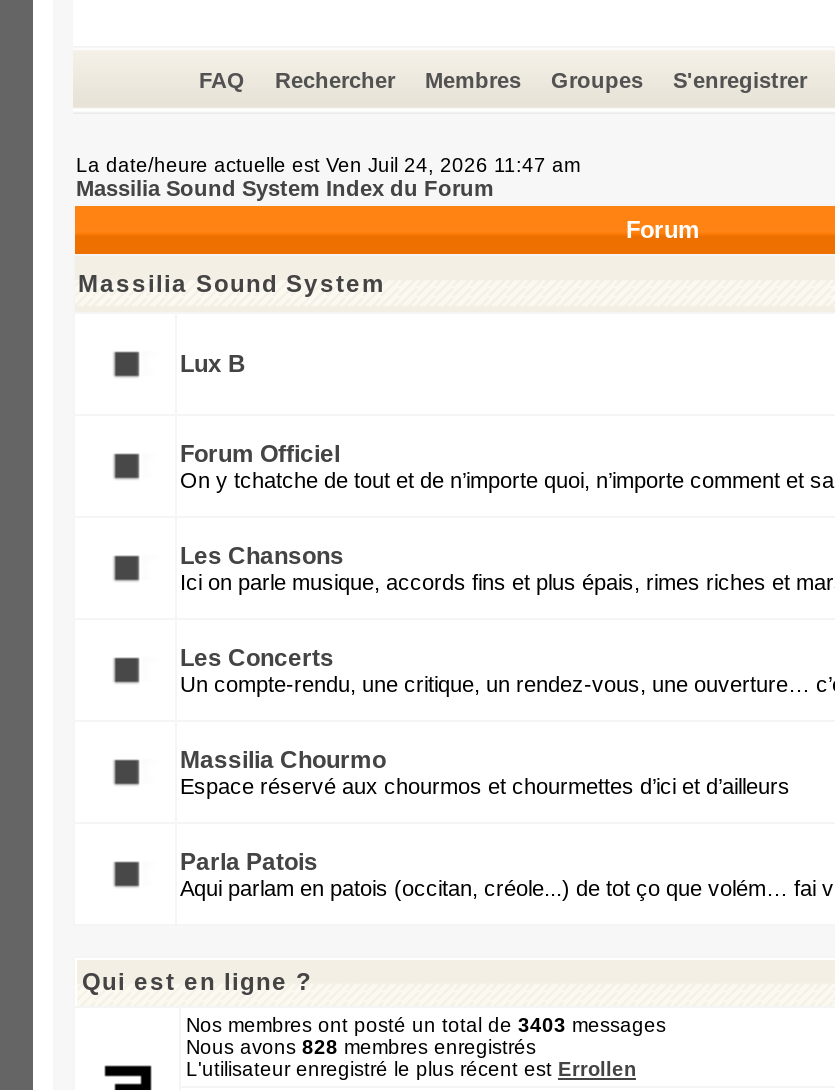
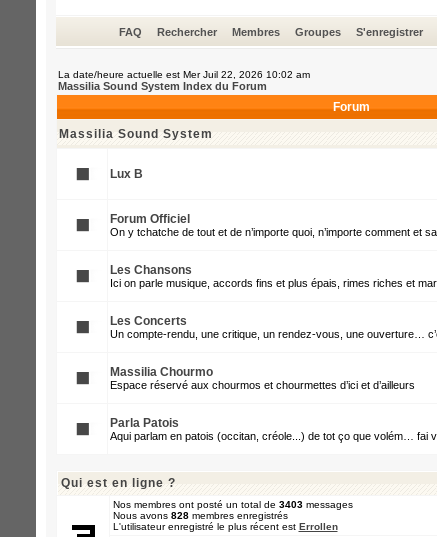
- La date/heure actuelle est Ven Juil 24, 2026 11:47 am
+ La date/heure actuelle est Mer Juil 22, 2026 10:02 am
